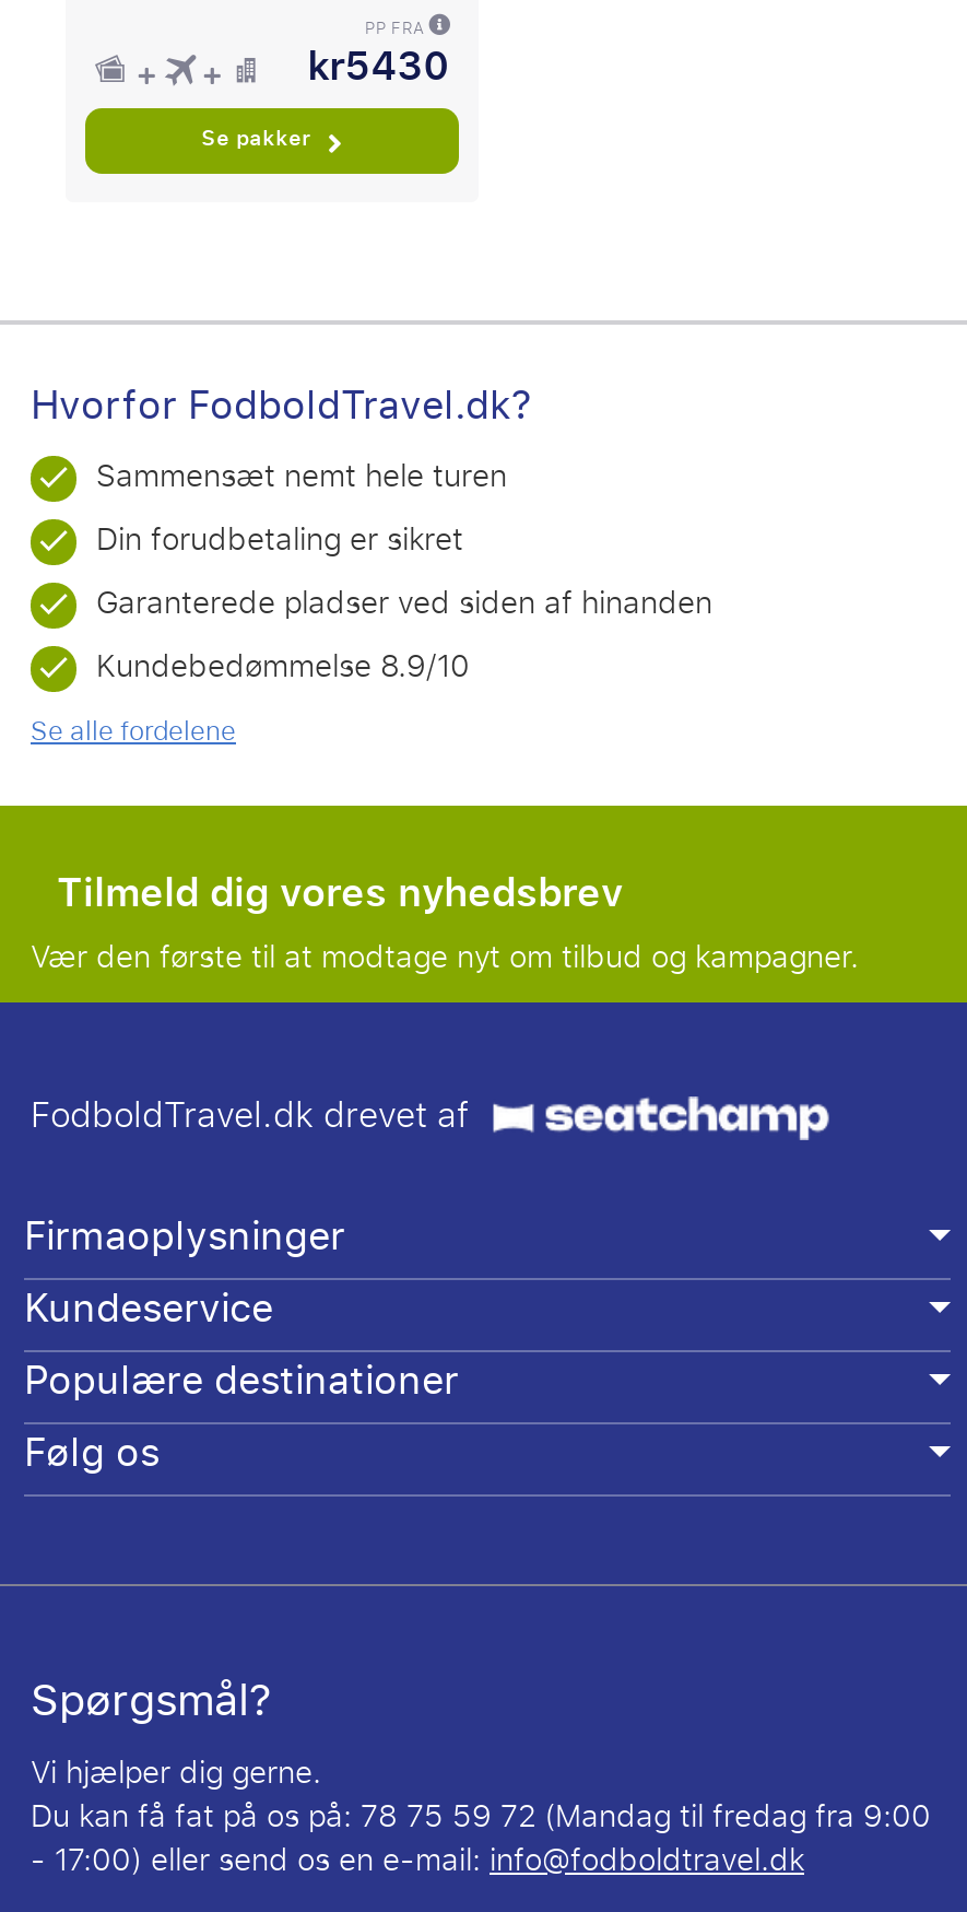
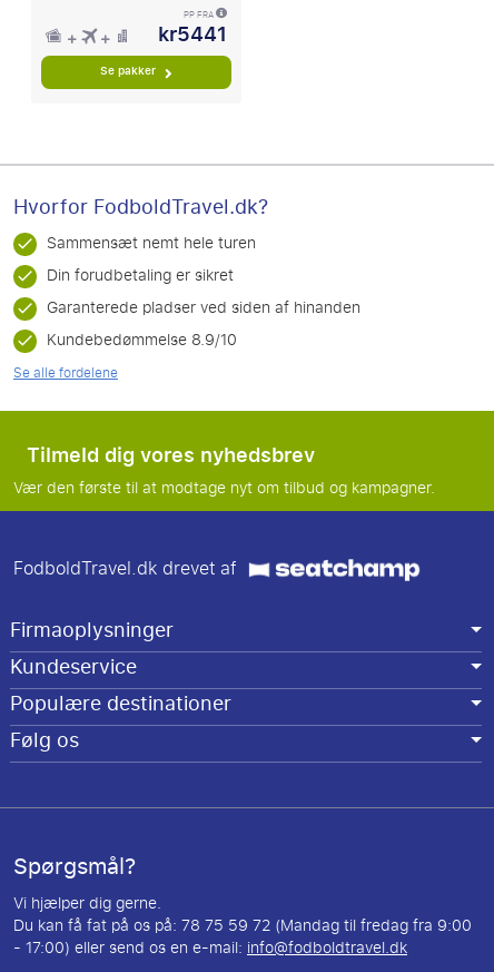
- kr5430
+ kr5441
